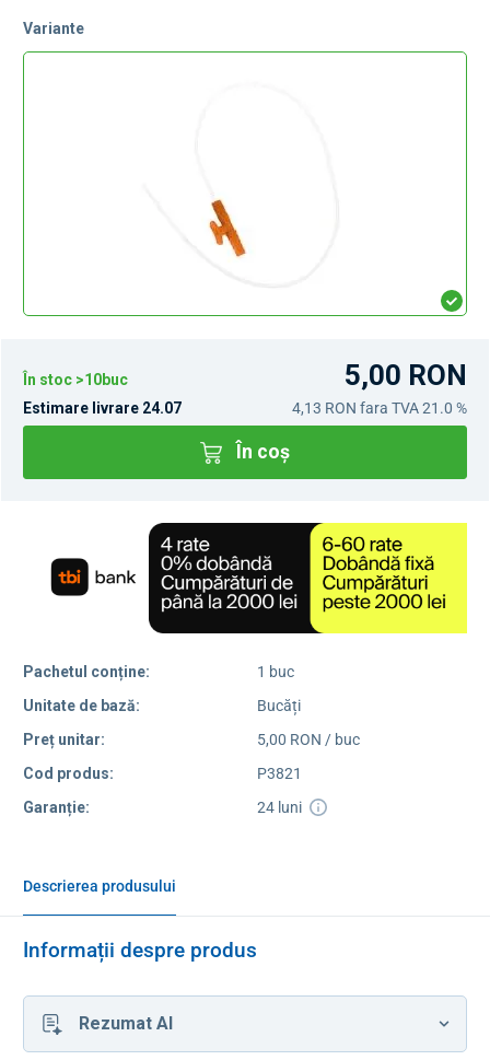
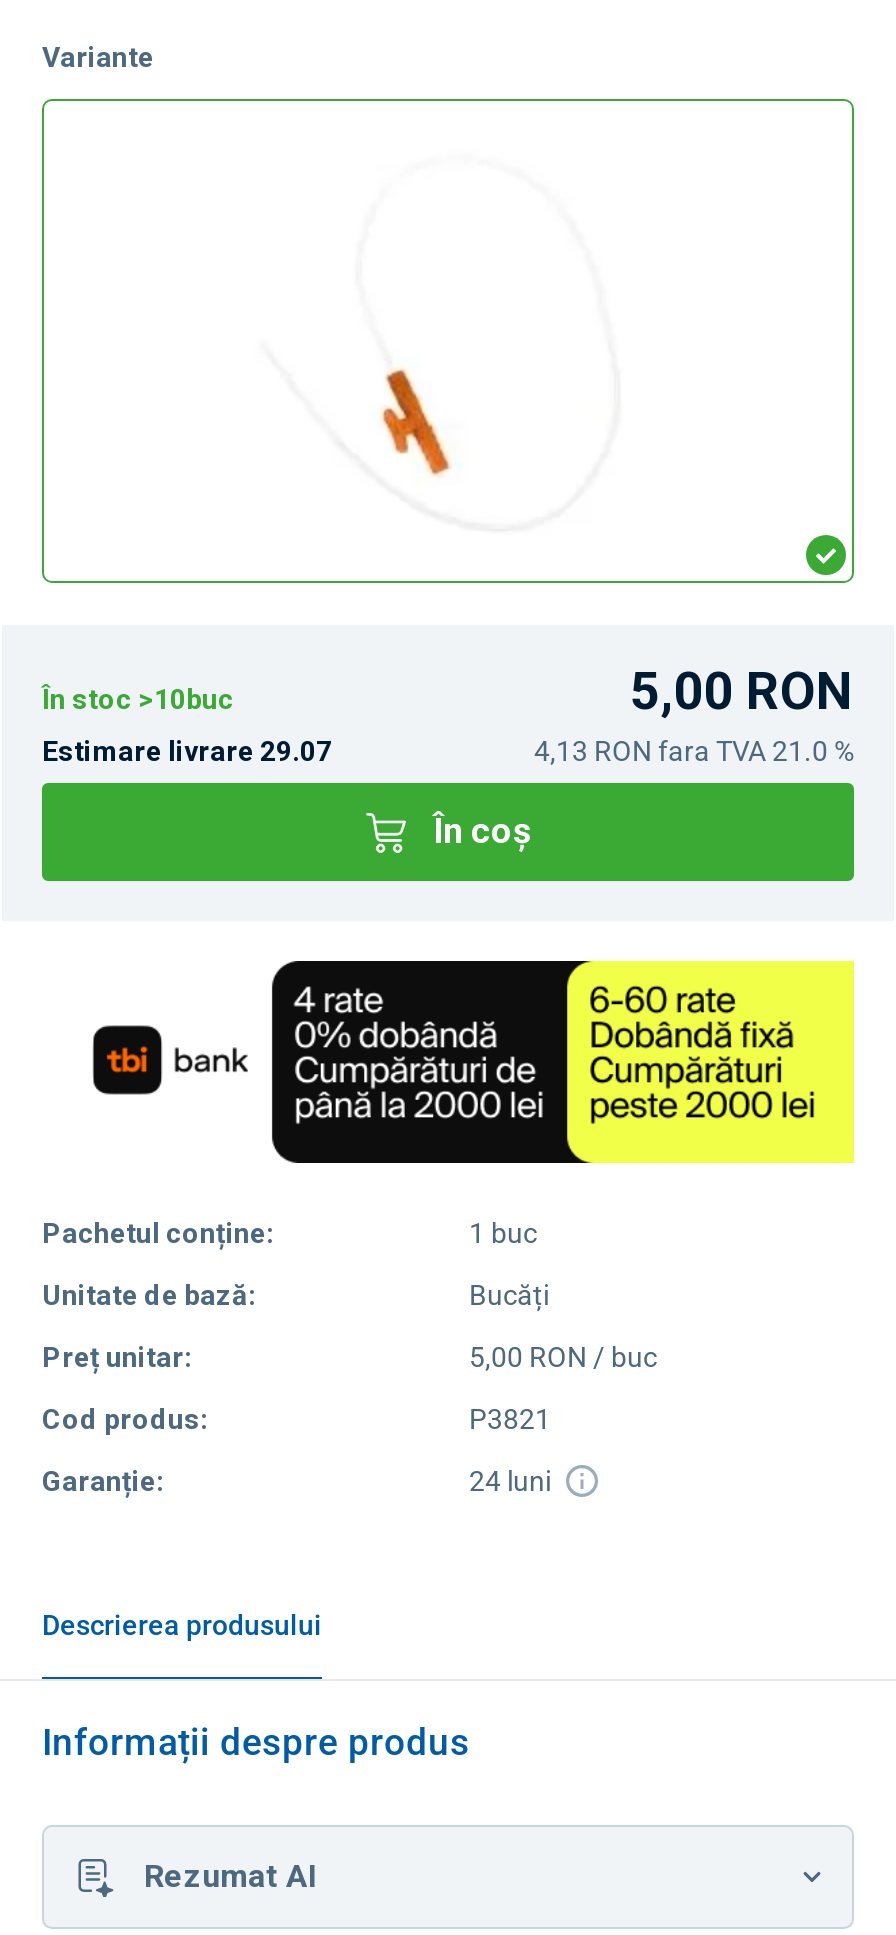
- Estimare livrare 24.07
+ Estimare livrare 29.07
